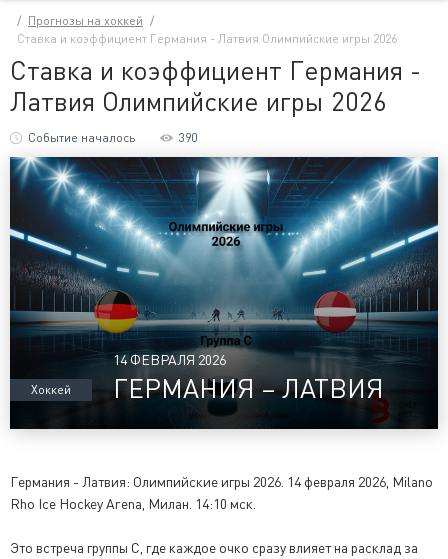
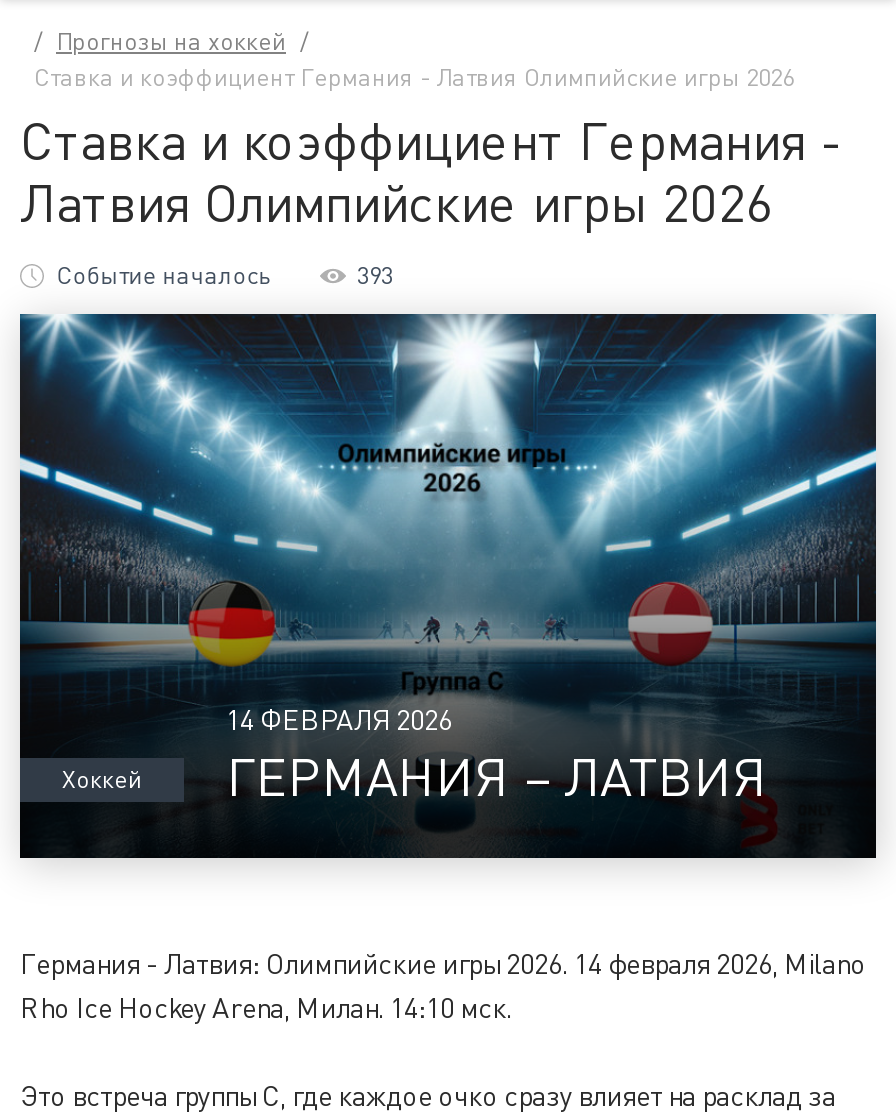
- 390
+ 393
